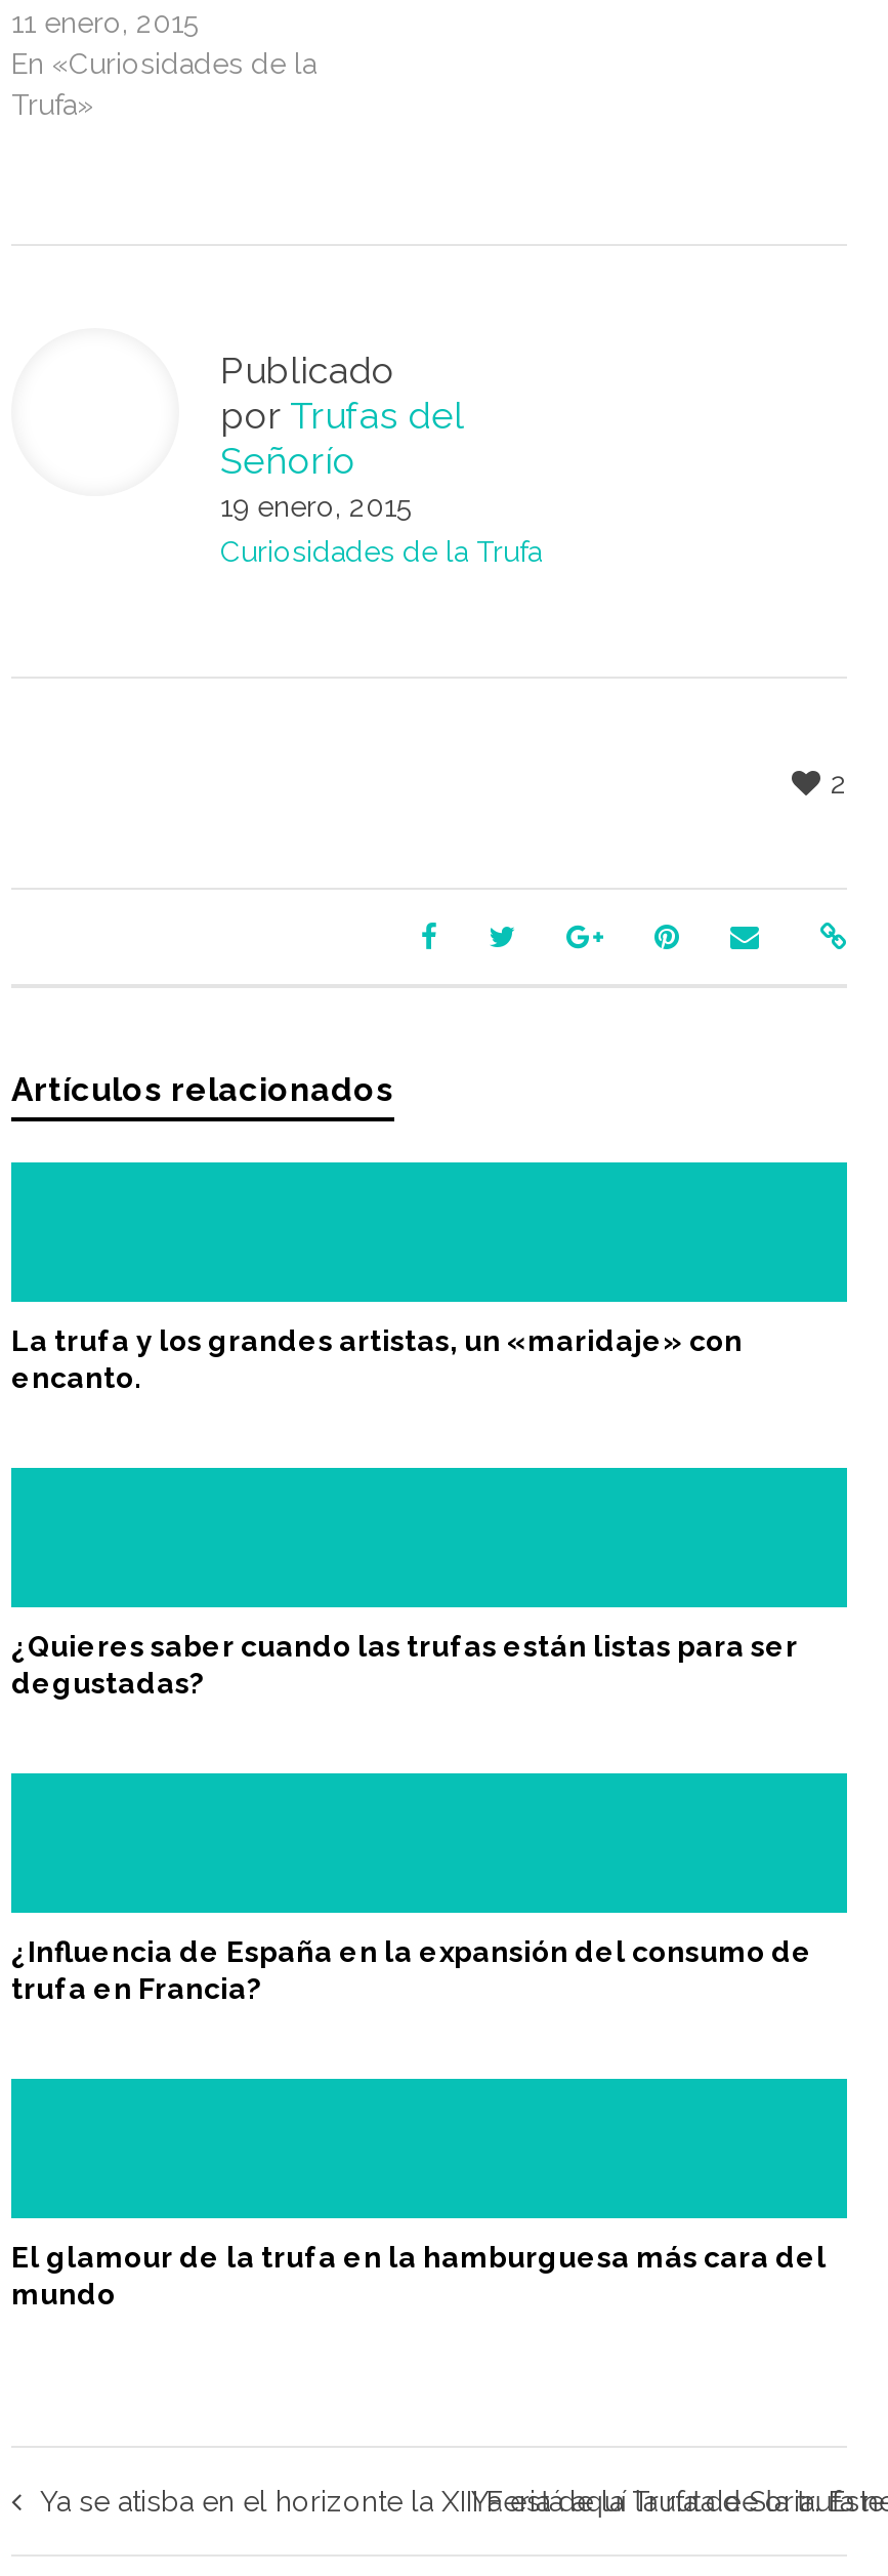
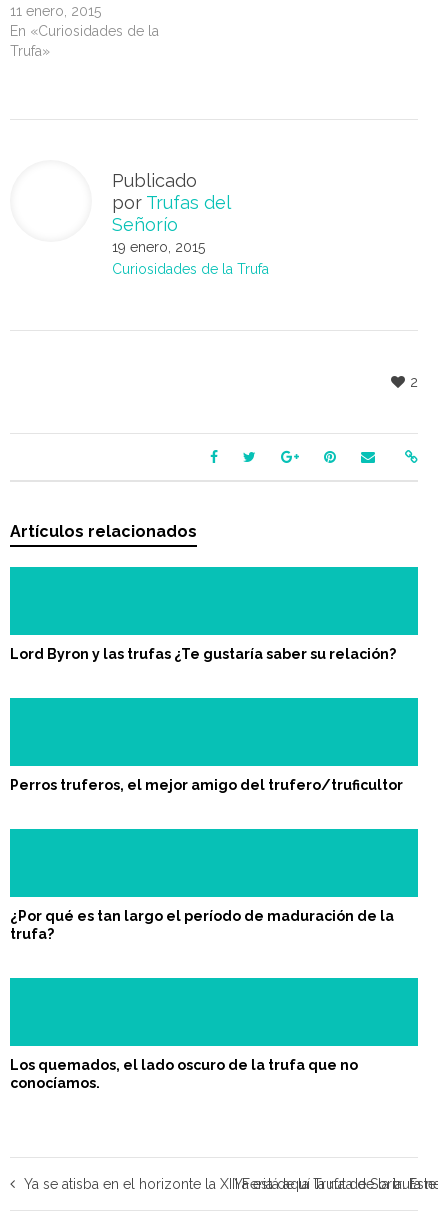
- La trufa y los grandes artistas, un «maridaje» con
- encanto.
+ Lord Byron y las trufas ¿Te gustaría saber su relación?

- ¿Quieres saber cuando las trufas están listas para ser
- degustadas?
+ Perros truferos, el mejor amigo del trufero/truficultor

- ¿Influencia de España en la expansión del consumo de
- trufa en Francia?
+ ¿Por qué es tan largo el período de maduración de la
+ trufa?

- El glamour de la trufa en la hamburguesa más cara del
- mundo
+ Los quemados, el lado oscuro de la trufa que no
+ conocíamos.
